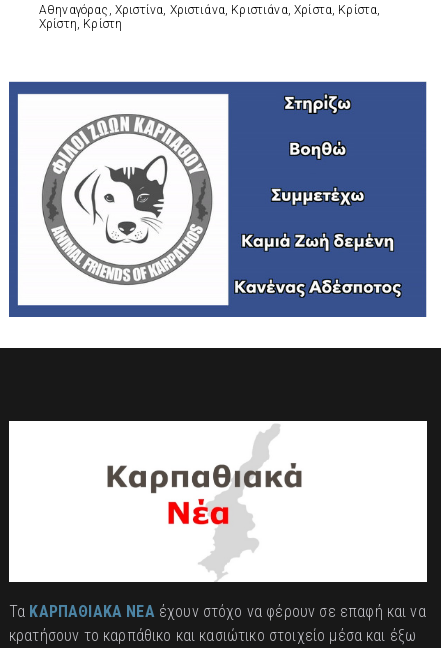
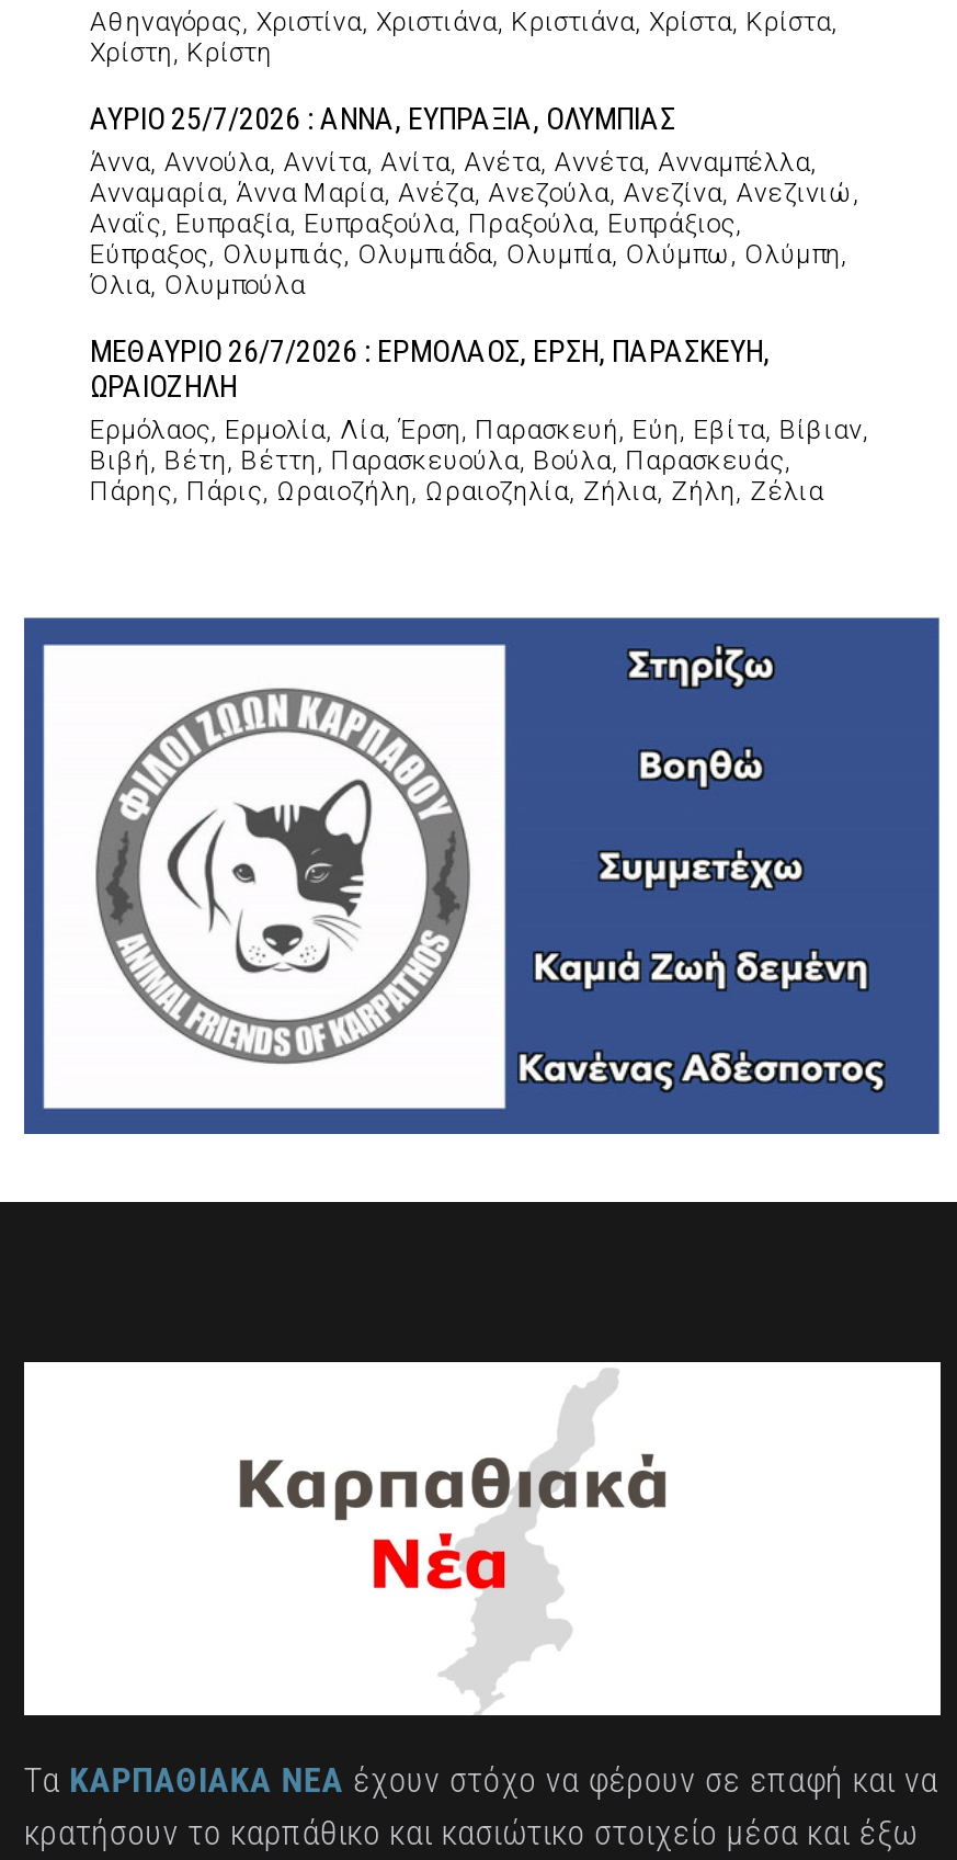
+ ΑΥΡΙΟ 25/7/2026 : ΑΝΝΑ, ΕΥΠΡΑΞΙΑ, ΟΛΥΜΠΙΑΣ
+ Άννα, Αννούλα, Αννίτα, Ανίτα, Ανέτα, Αννέτα, Ανναμπέλλα,
+ Ανναμαρία, Άννα Μαρία, Ανέζα, Ανεζούλα, Ανεζίνα, Ανεζινιώ,
+ Αναΐς, Ευπραξία, Ευπραξούλα, Πραξούλα, Ευπράξιος,
+ Εύπραξος, Ολυμπιάς, Ολυμπιάδα, Ολυμπία, Ολύμπω, Ολύμπη,
+ Όλια, Ολυμπούλα
+ ΜΕΘΑΥΡΙΟ 26/7/2026 : ΕΡΜΟΛΑΟΣ, ΕΡΣΗ, ΠΑΡΑΣΚΕΥΗ,
+ ΩΡΑΙΟΖΗΛΗ
+ Ερμόλαος, Ερμολία, Λία, Έρση, Παρασκευή, Εύη, Εβίτα, Βίβιαν,
+ Βιβή, Βέτη, Βέττη, Παρασκευούλα, Βούλα, Παρασκευάς,
+ Πάρης, Πάρις, Ωραιοζήλη, Ωραιοζηλία, Ζήλια, Ζήλη, Ζέλια
